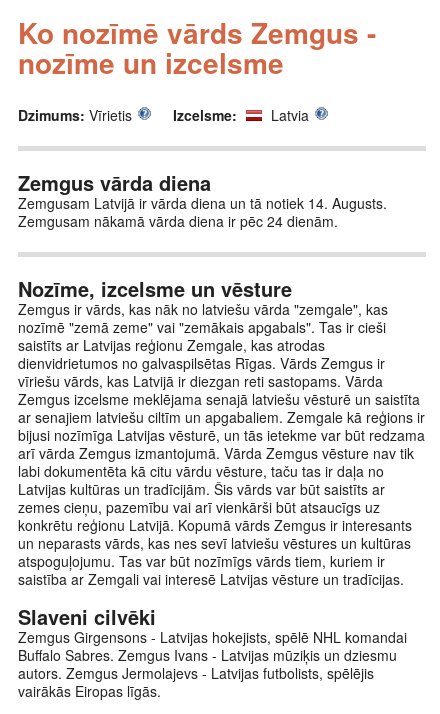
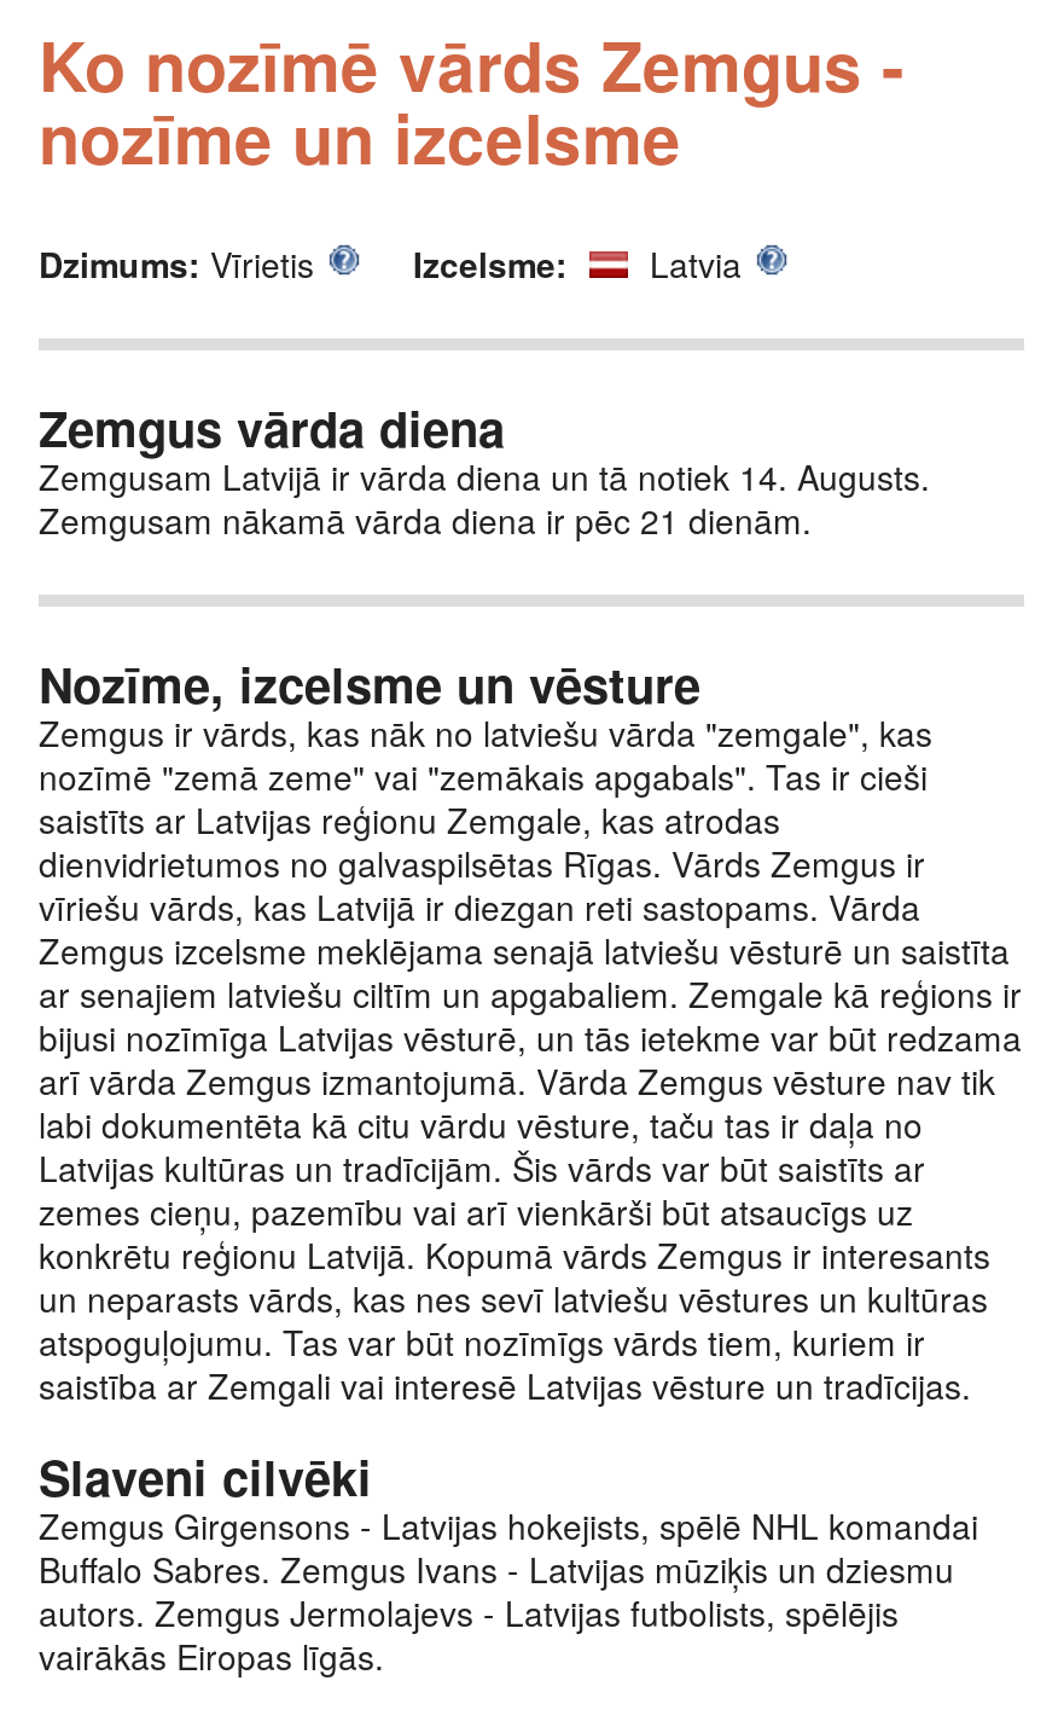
- Zemgusam nākamā vārda diena ir pēc 24 dienām.
+ Zemgusam nākamā vārda diena ir pēc 21 dienām.
